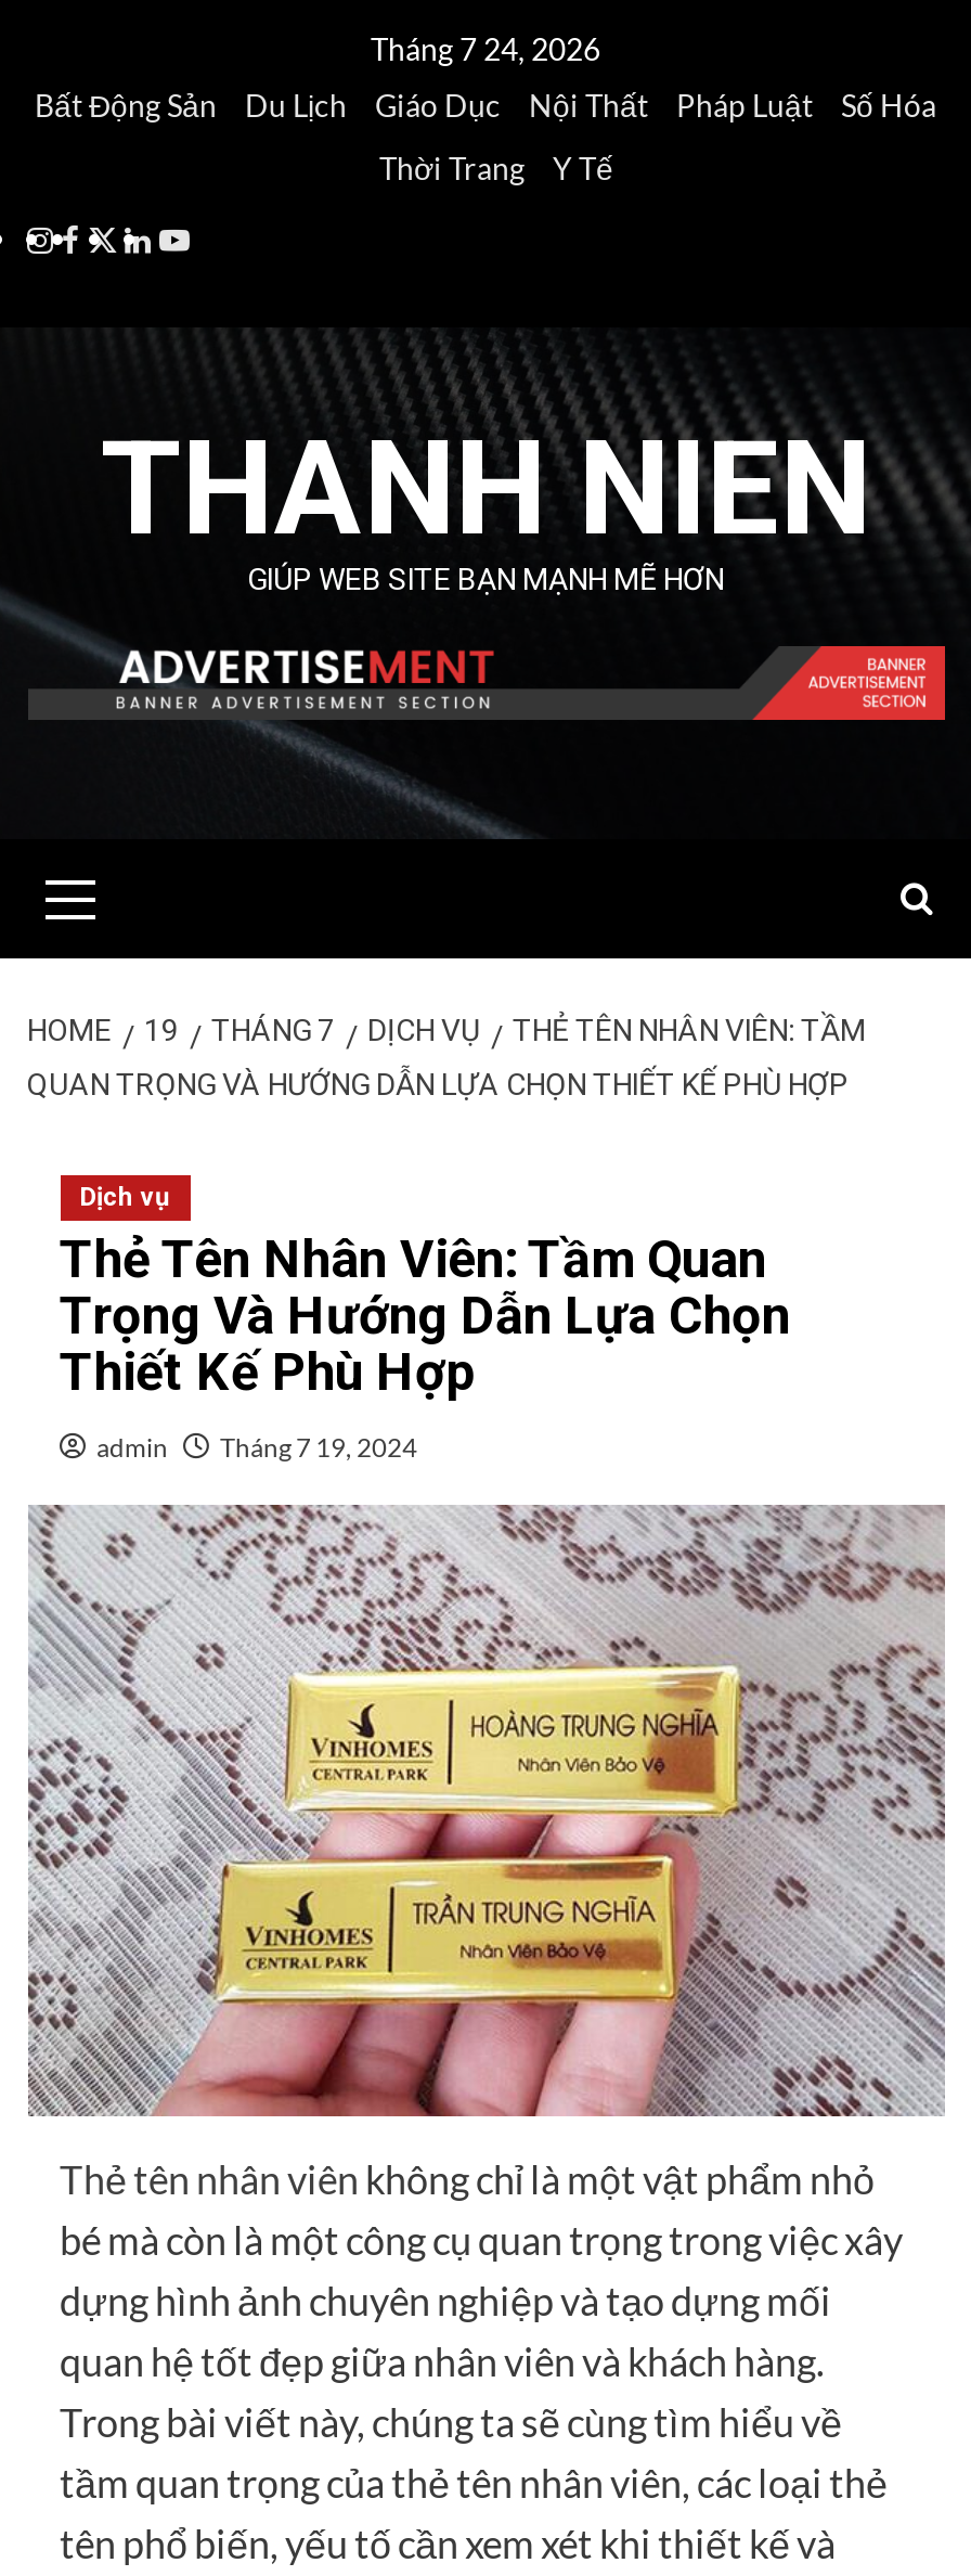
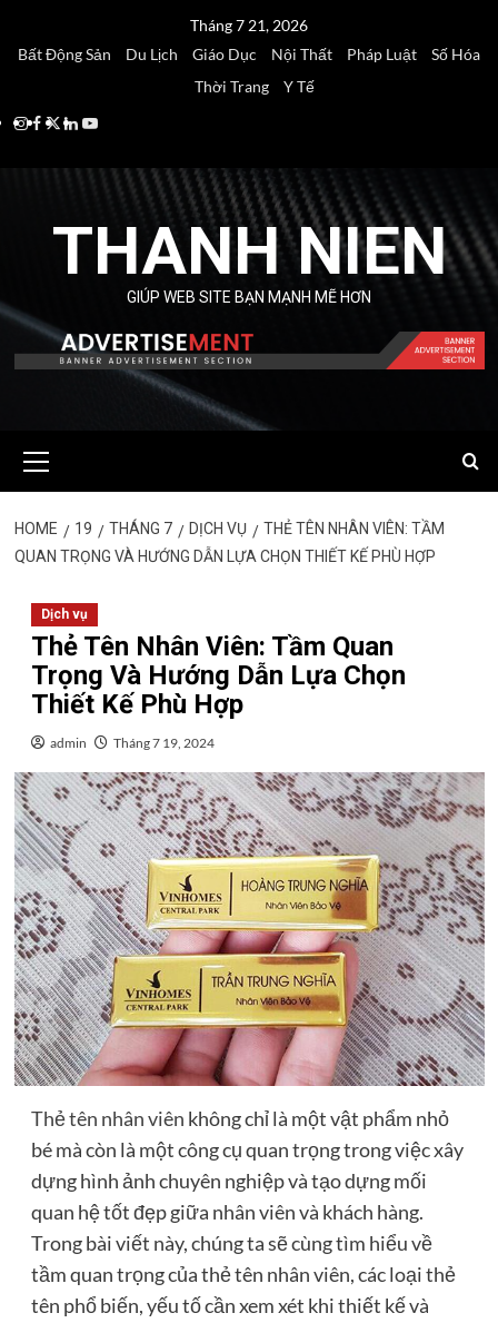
- Tháng 7 24, 2026
+ Tháng 7 21, 2026
